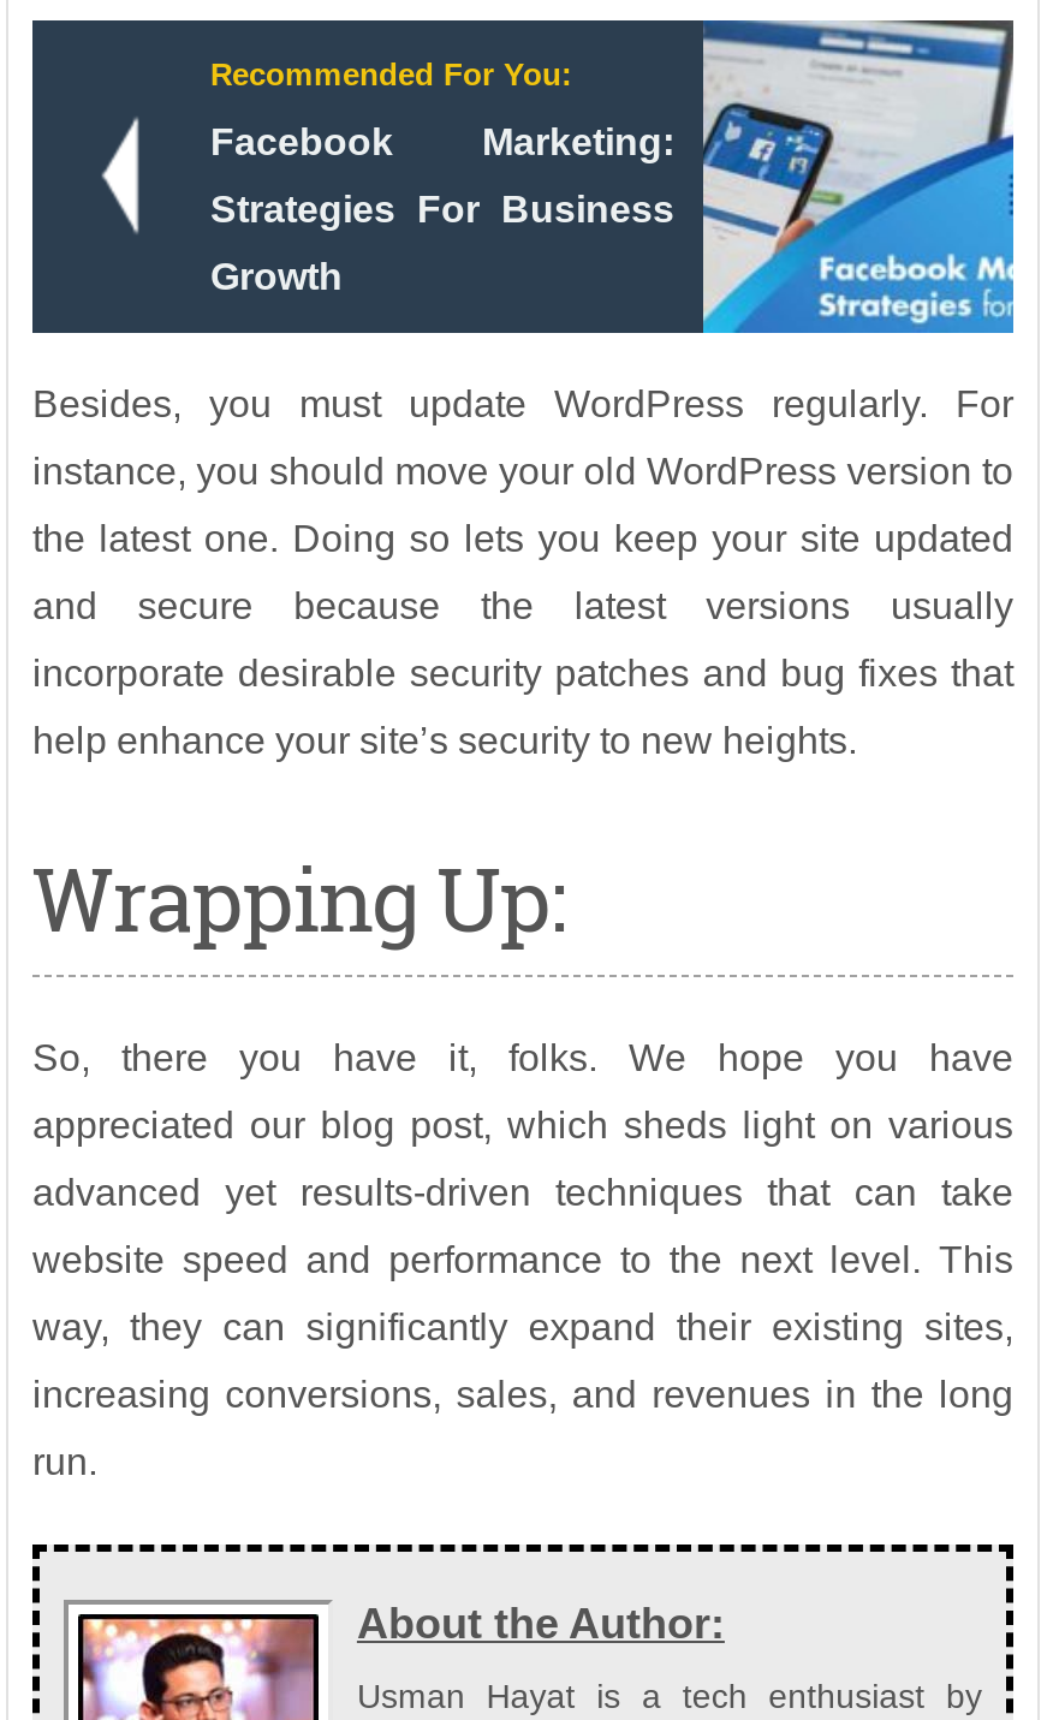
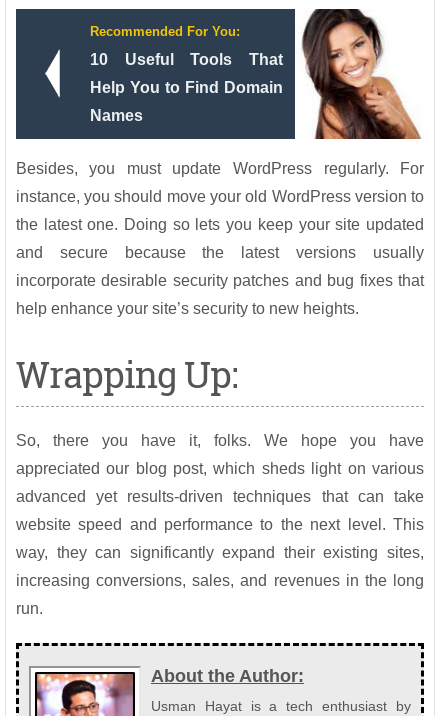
- [image]
- Facebook Marketing:
+ [image]
+ 10 Useful Tools That

- Strategies For Business
+ Help You to Find Domain

- Growth
+ Names
